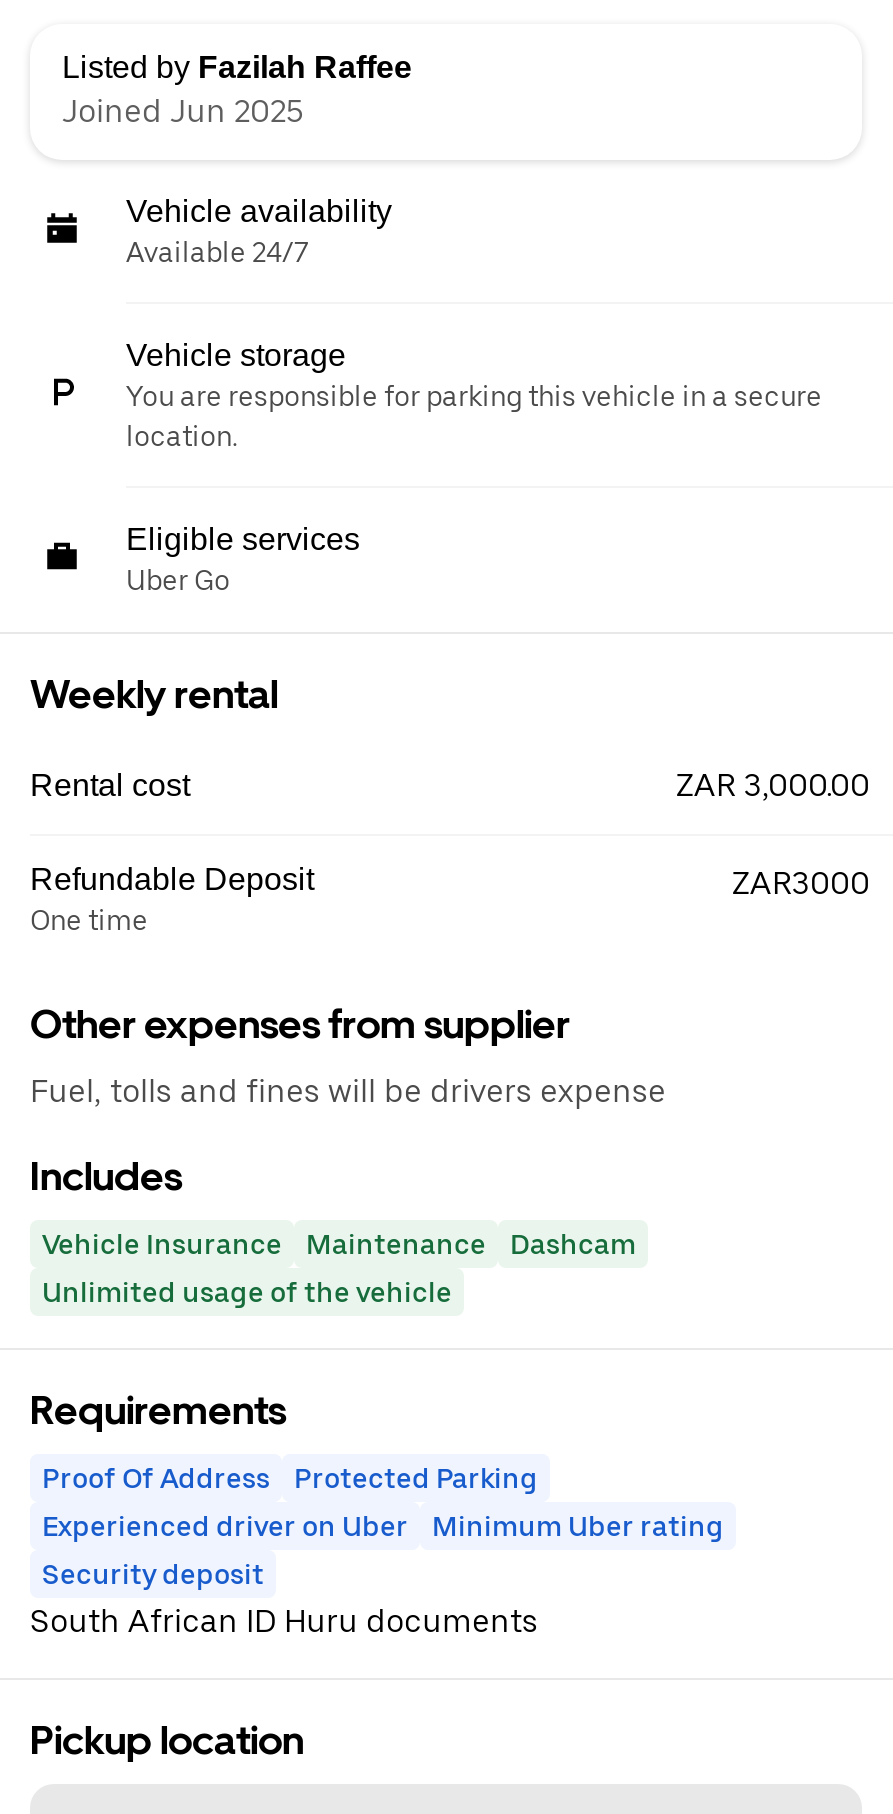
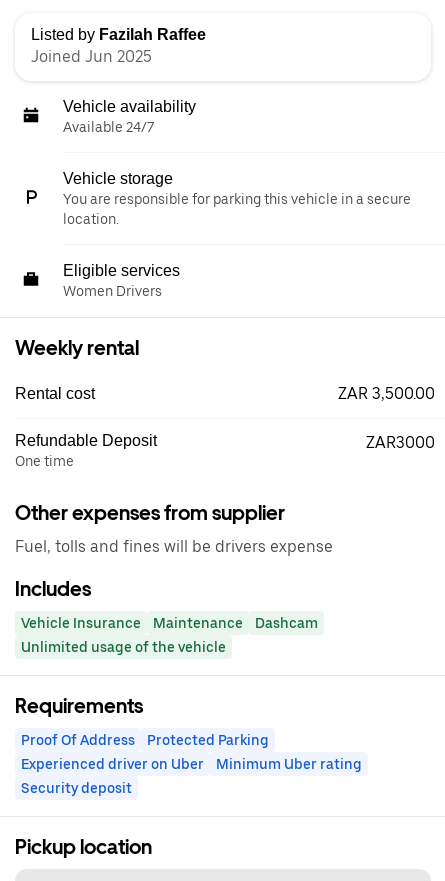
- Uber Go
+ Women Drivers

- ZAR 3,000.00
+ ZAR 3,500.00

- South African ID Huru documents
